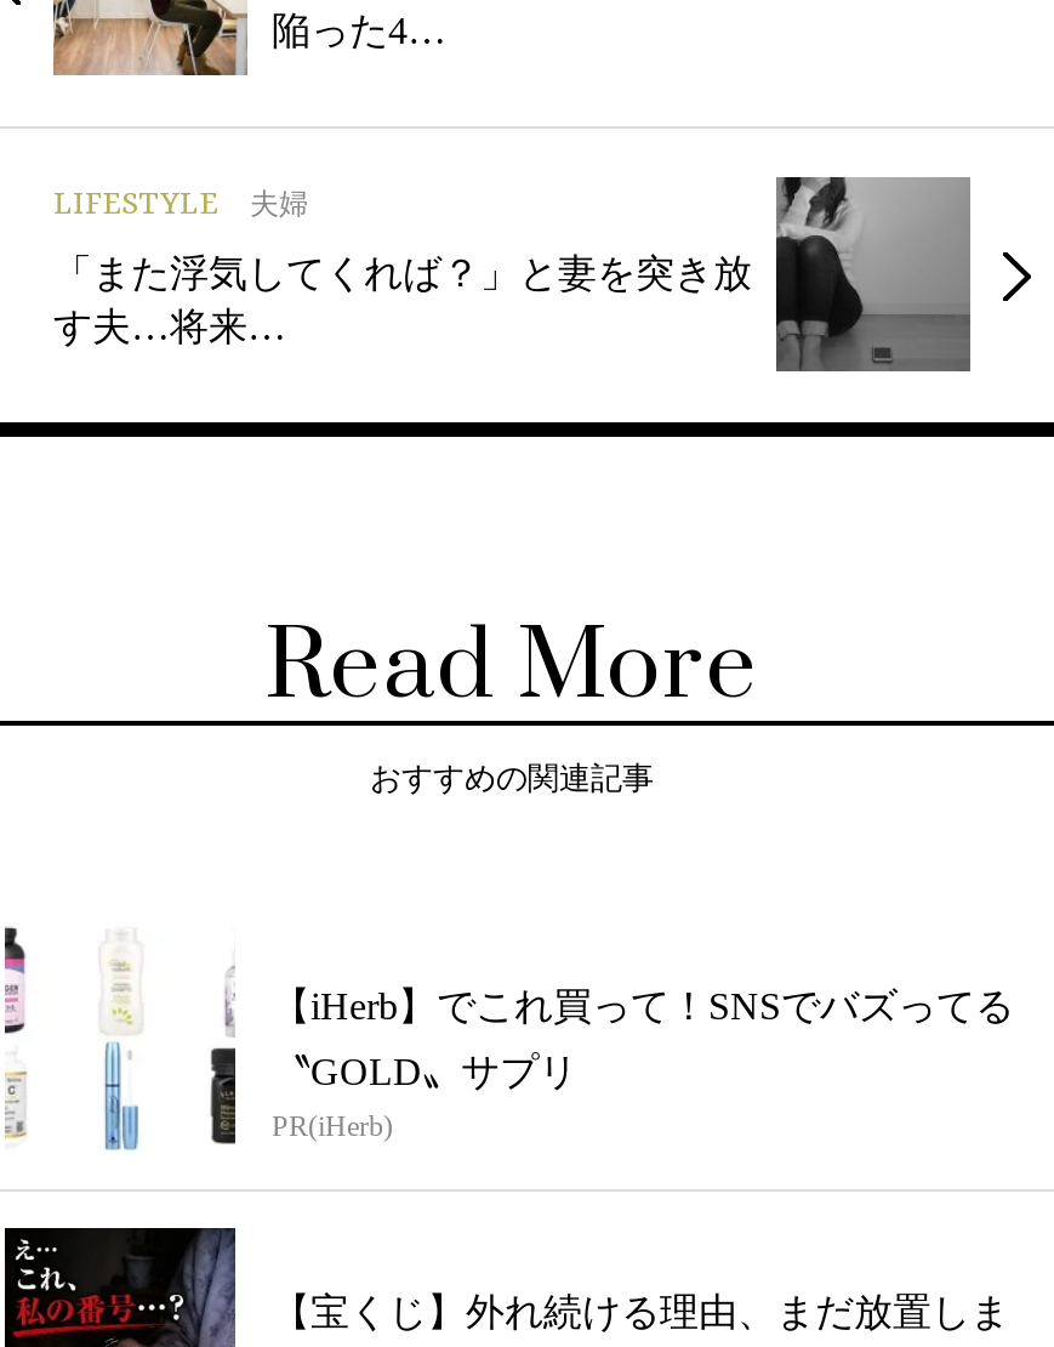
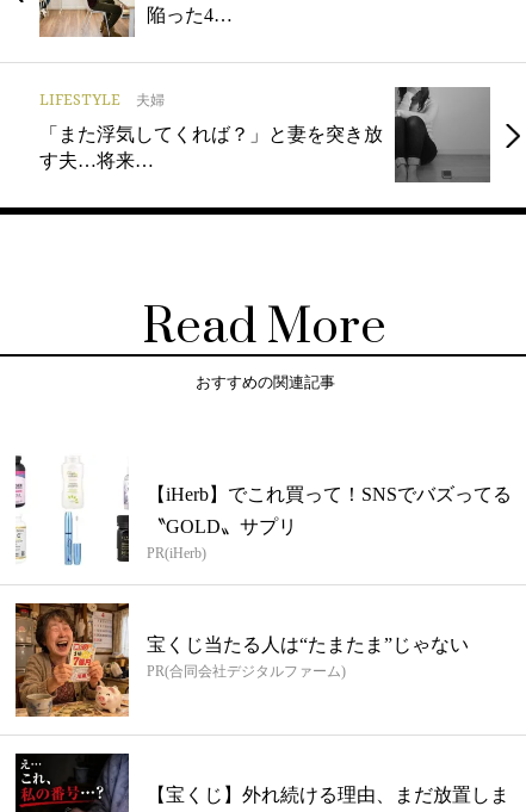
+ [image]
+ 宝くじ当たる人は“たまたま”じゃない
+ PR(合同会社デジタルファーム)
